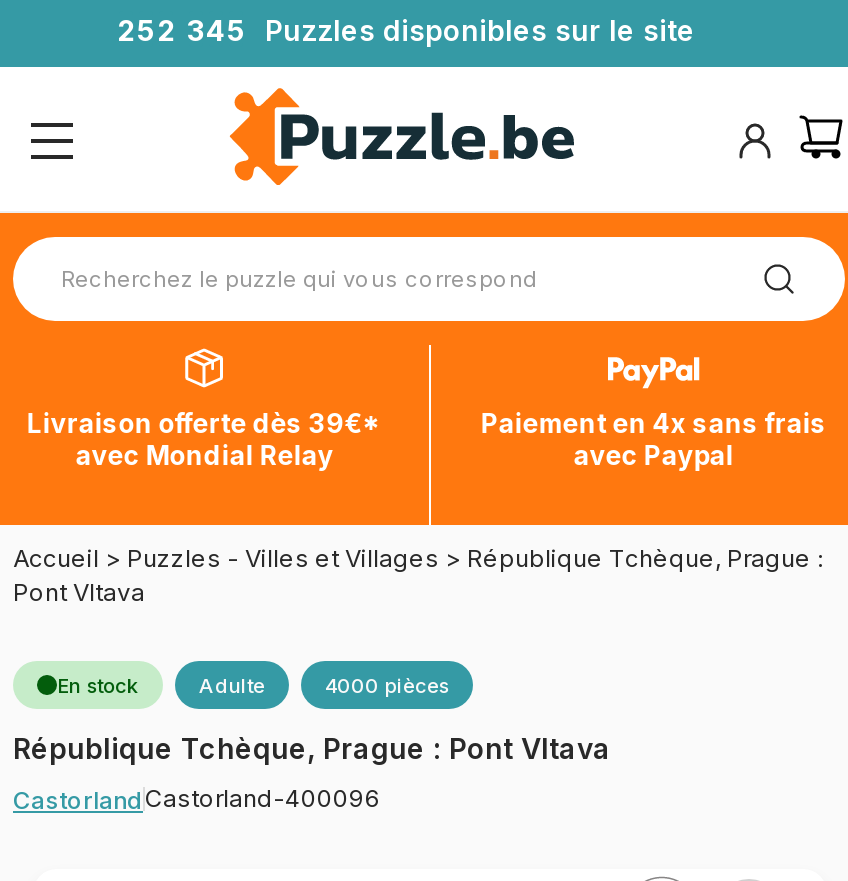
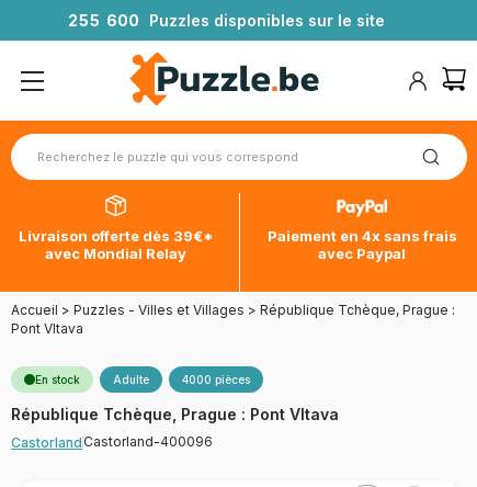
- 25 2 345 Puzzles disponibles sur le site
+ 25 5 600 Puzzles disponibles sur le site
